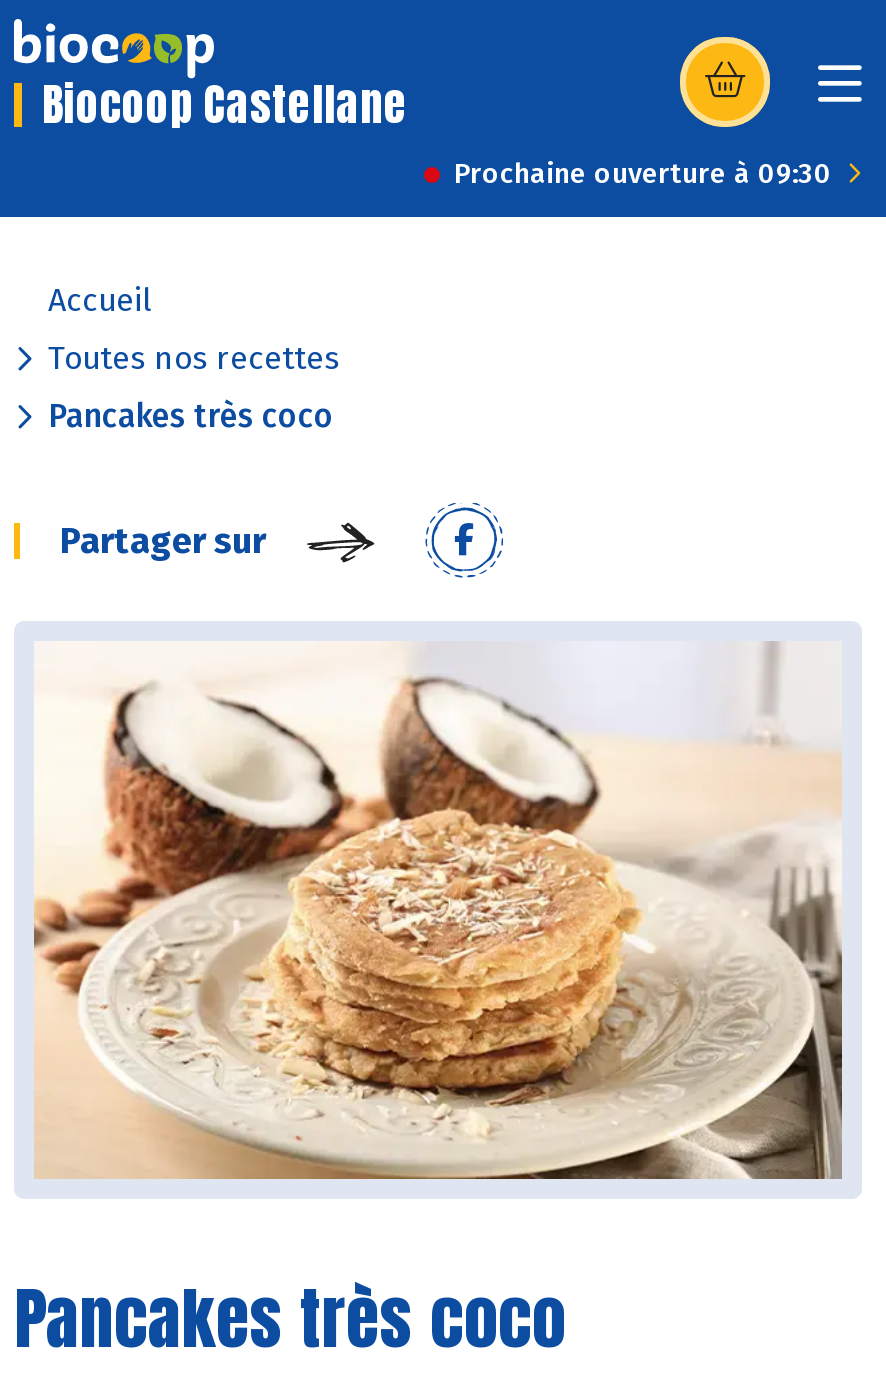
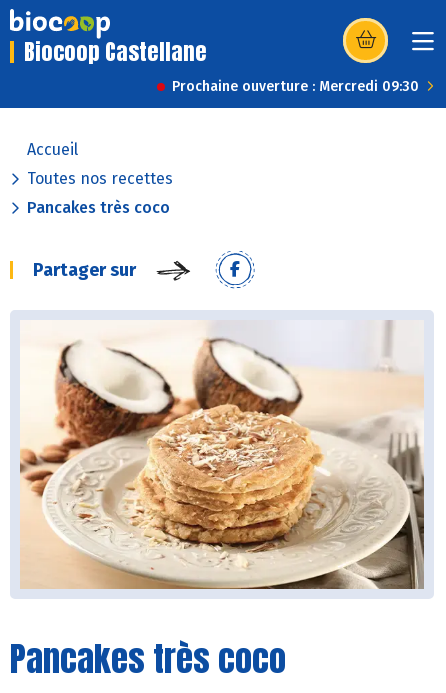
- Prochaine ouverture à 09:30
+ Prochaine ouverture : Mercredi 09:30
